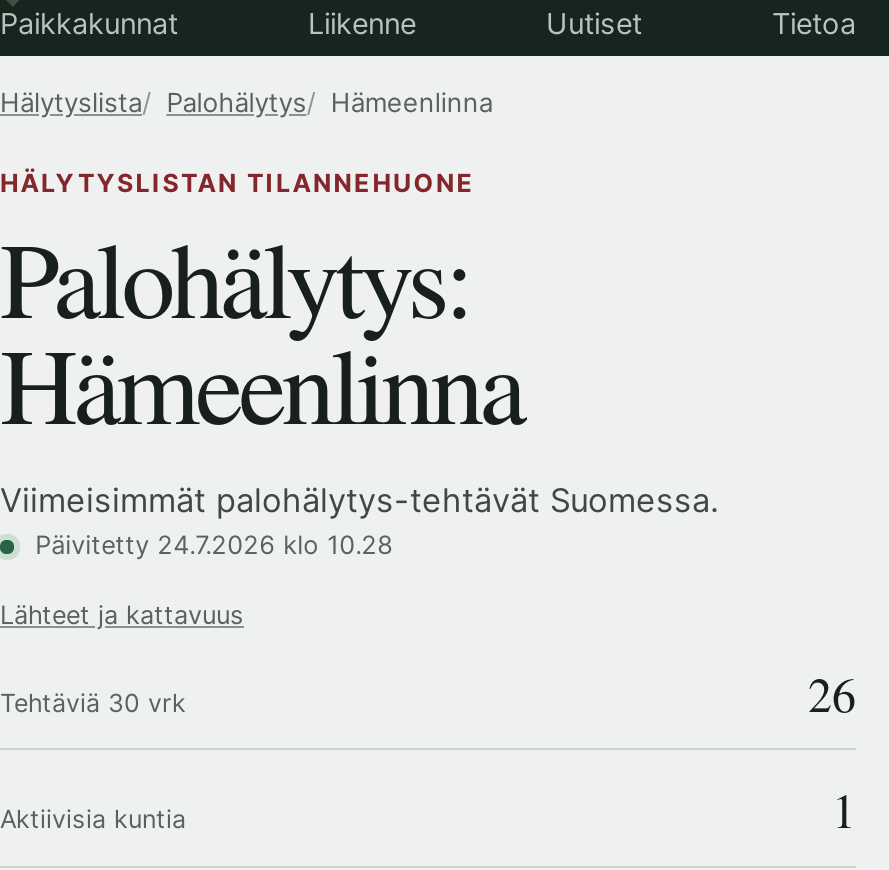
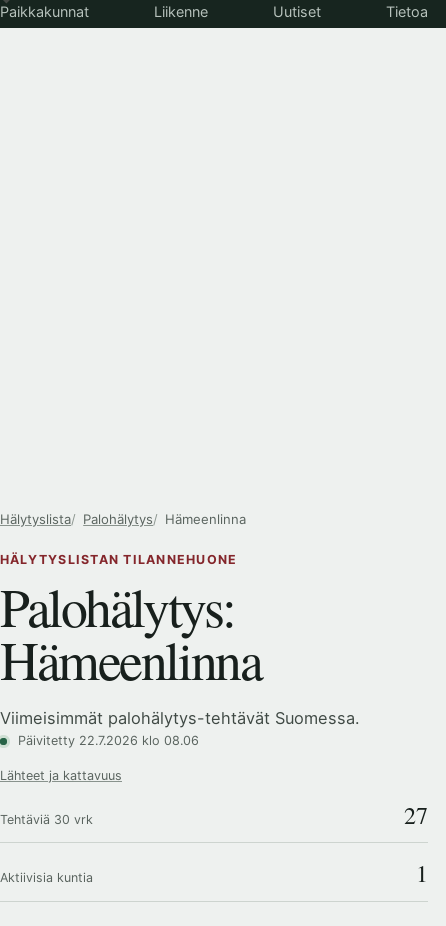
- Päivitetty 24.7.2026 klo 10.28
+ Päivitetty 22.7.2026 klo 08.06

- 26
+ 27
